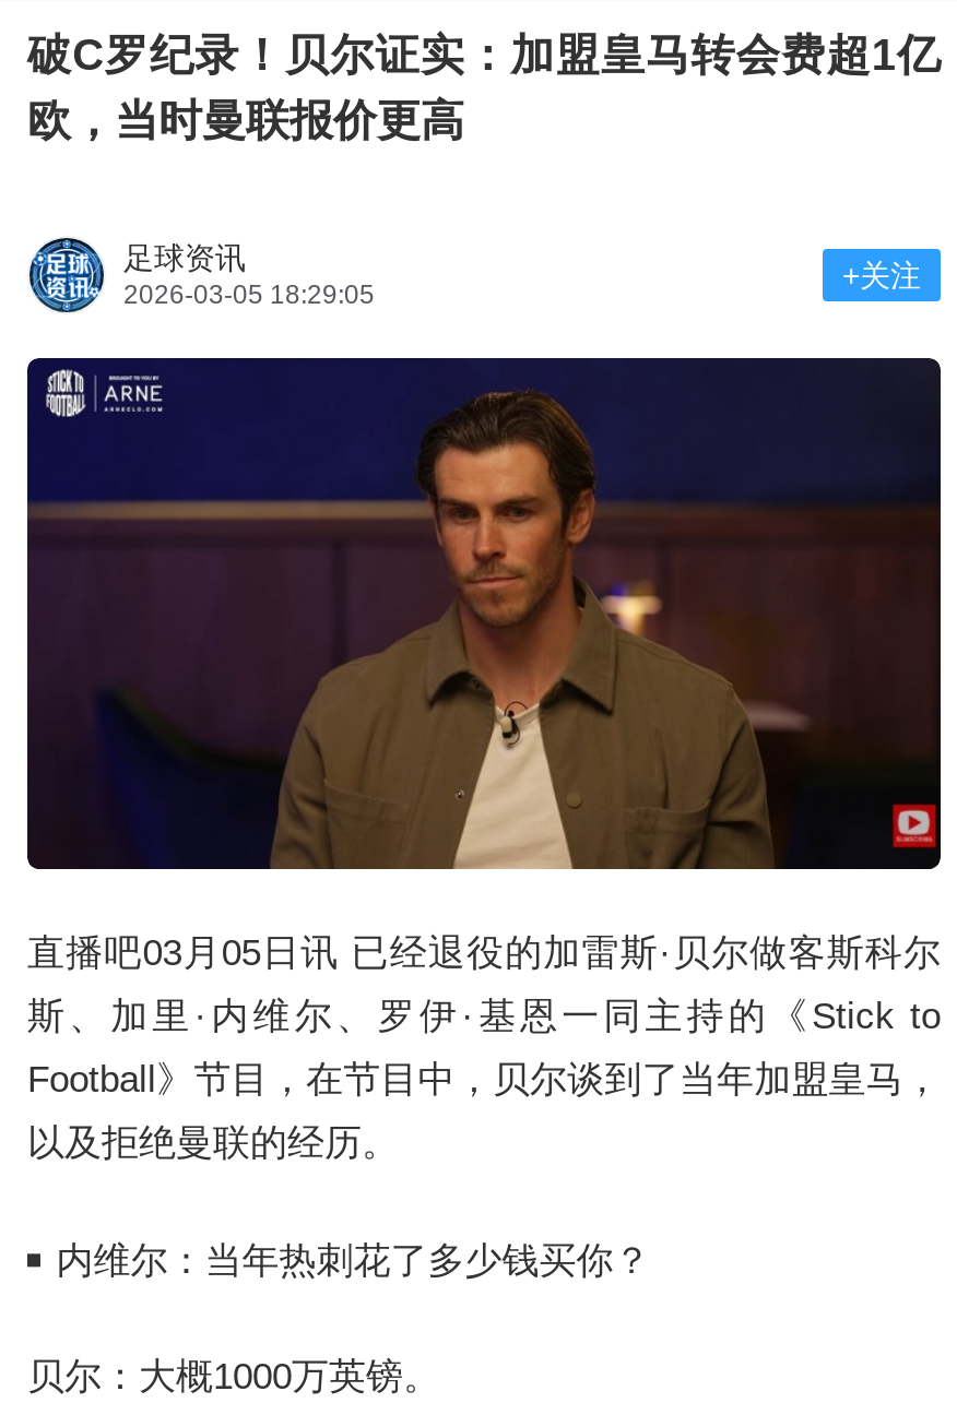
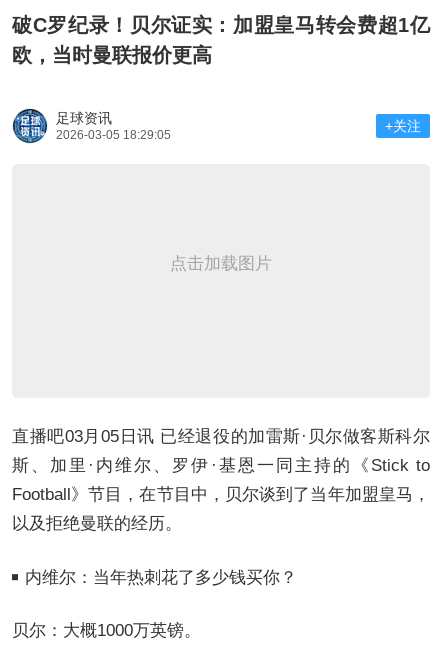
+ 点击加载图片

- [image]
